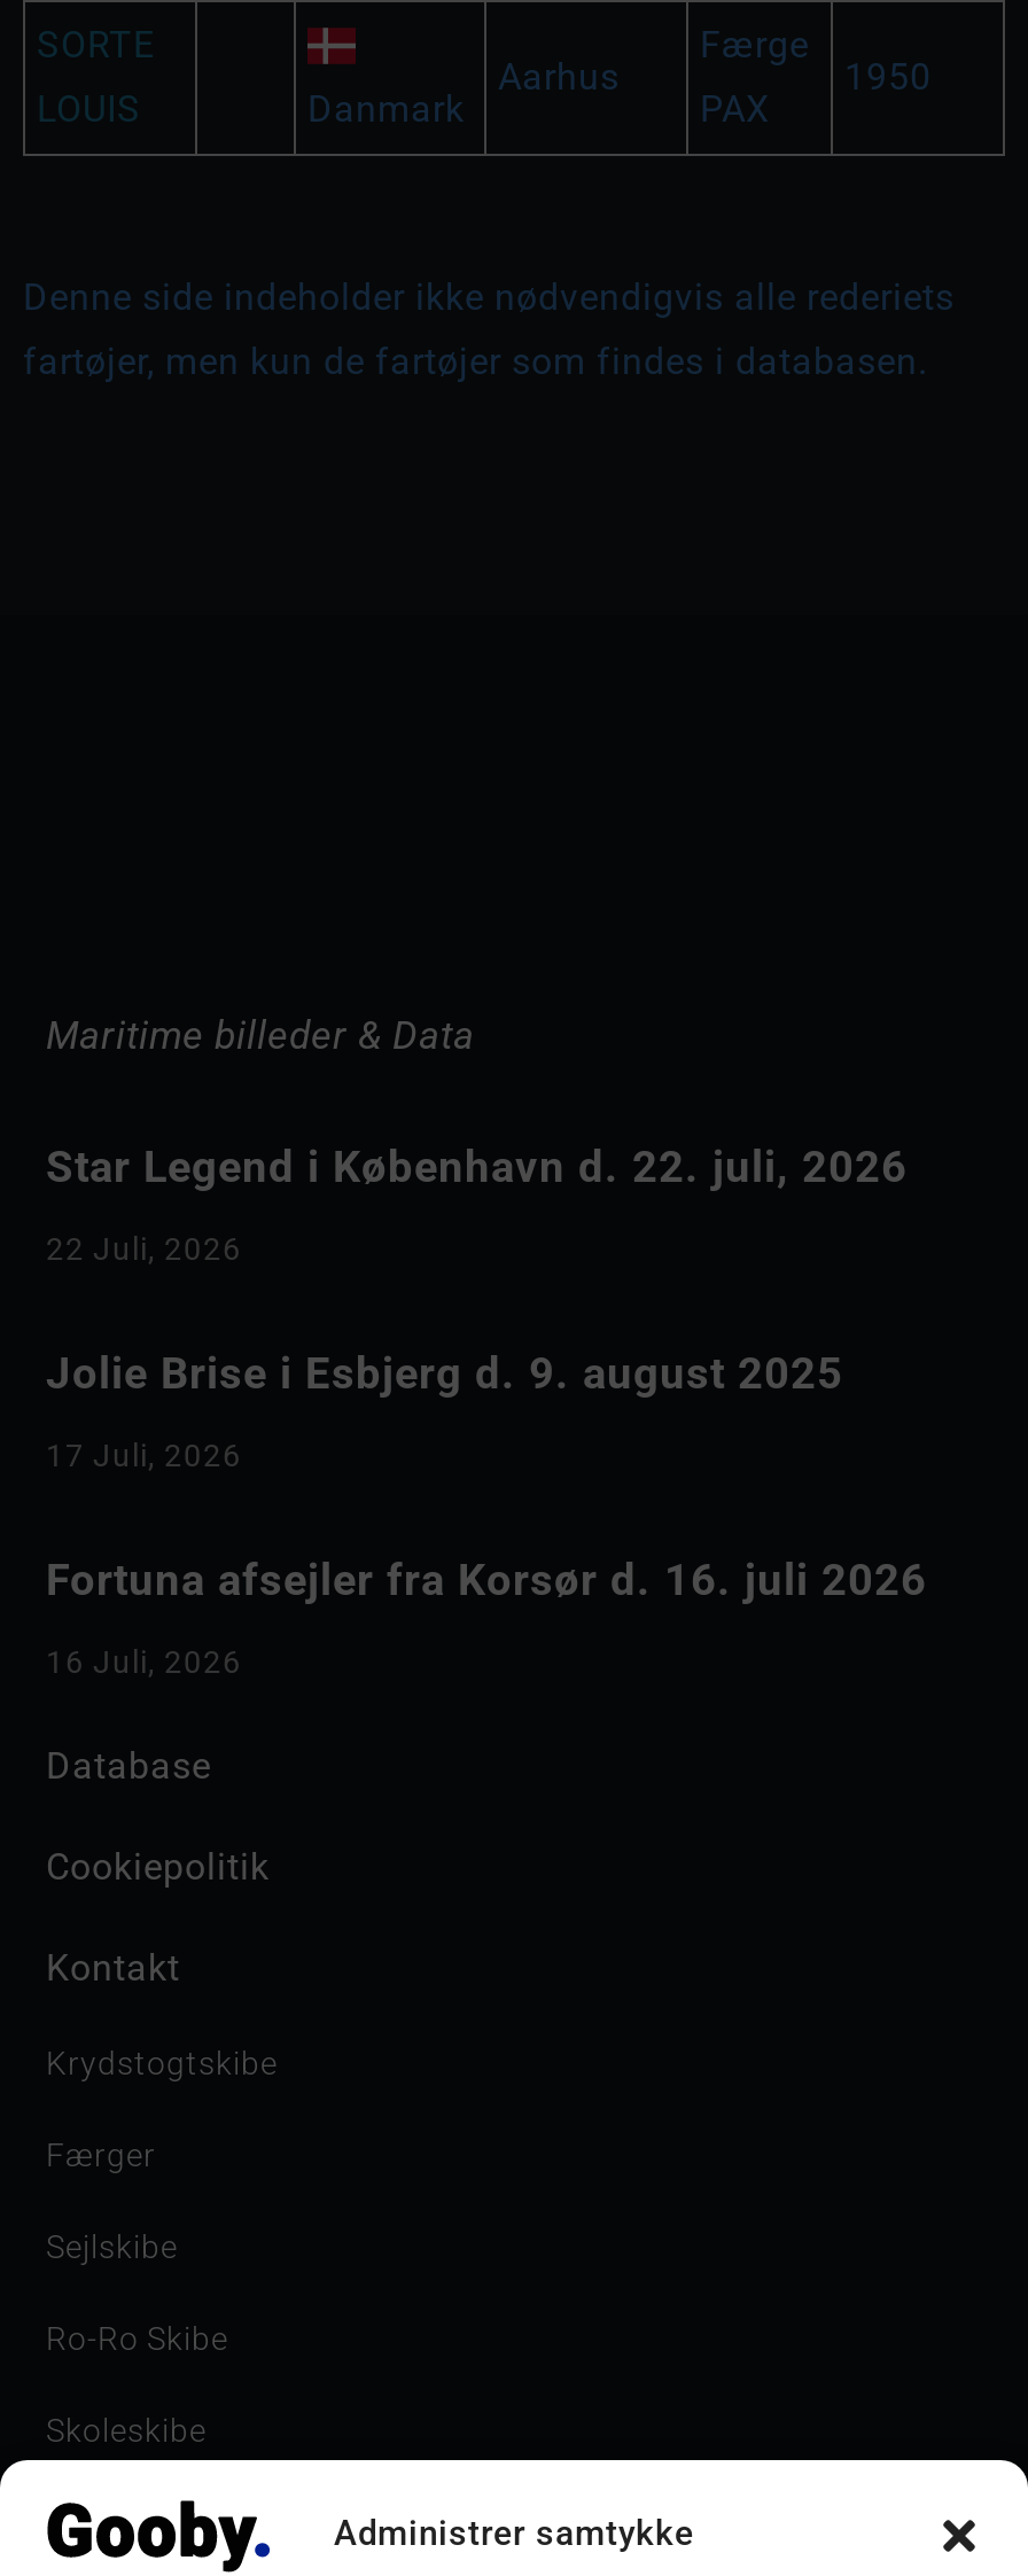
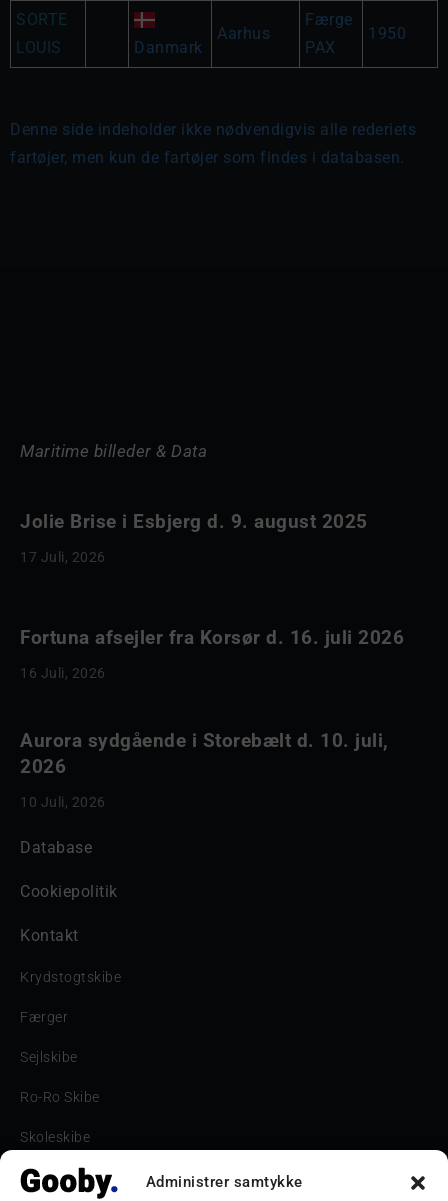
- Star Legend i København d. 22. juli, 2026
- 22 Juli, 2026

moved up: Jolie Brise i Esbjerg d. 9. august 2025 | 17 Juli, 2026

moved up: Fortuna afsejler fra Korsør d. 16. juli 2026 | 16 Juli, 2026

+ Aurora sydgående i Storebælt d. 10. juli,
+ 2026
+ 10 Juli, 2026
